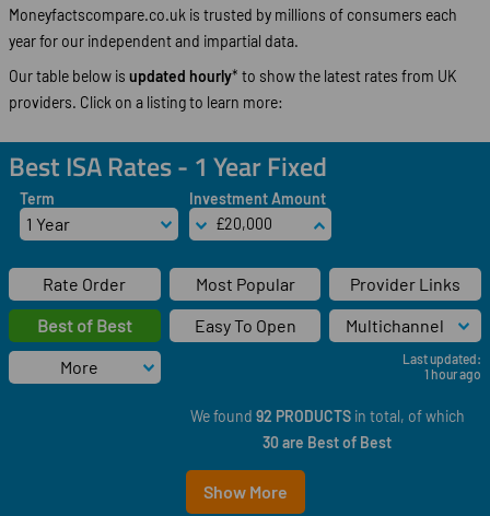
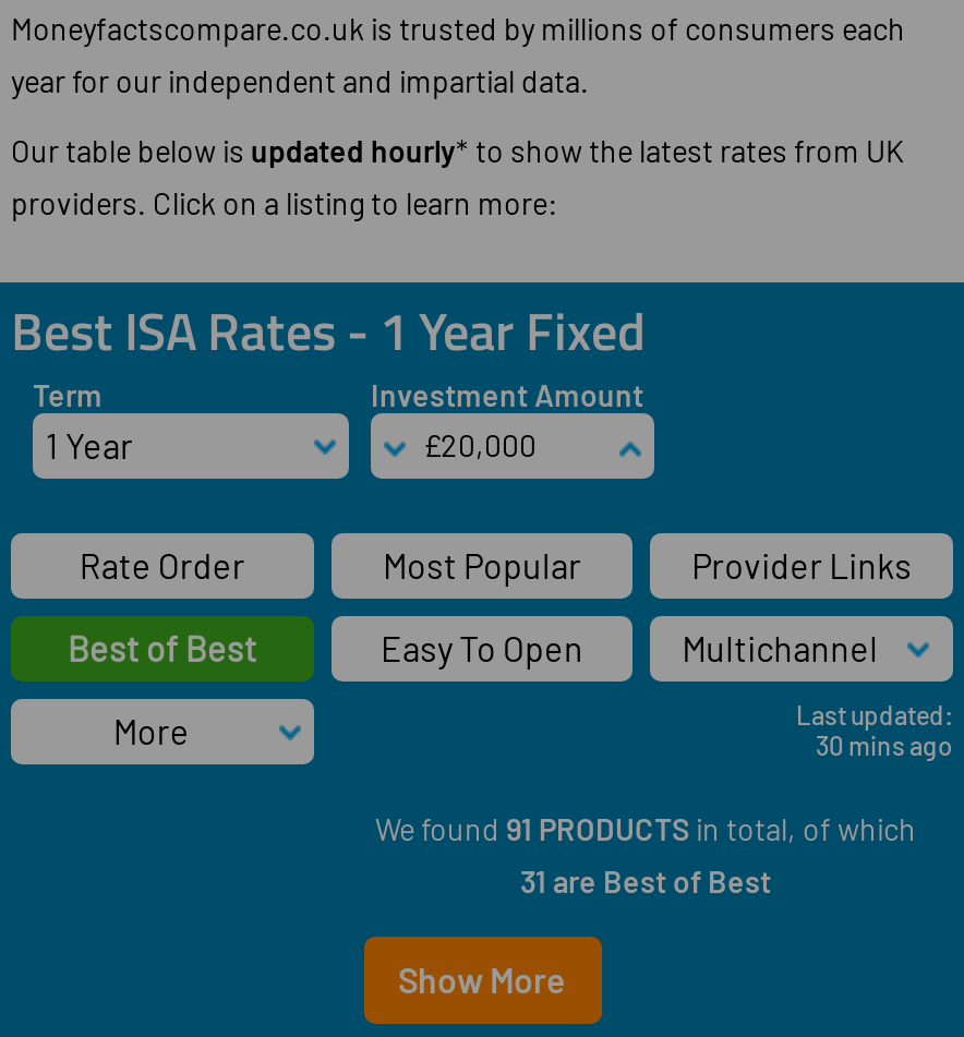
- 1 hour ago
+ 30 mins ago

- We found 92 PRODUCTS in total, of which
+ We found 91 PRODUCTS in total, of which

- 30 are Best of Best
+ 31 are Best of Best
